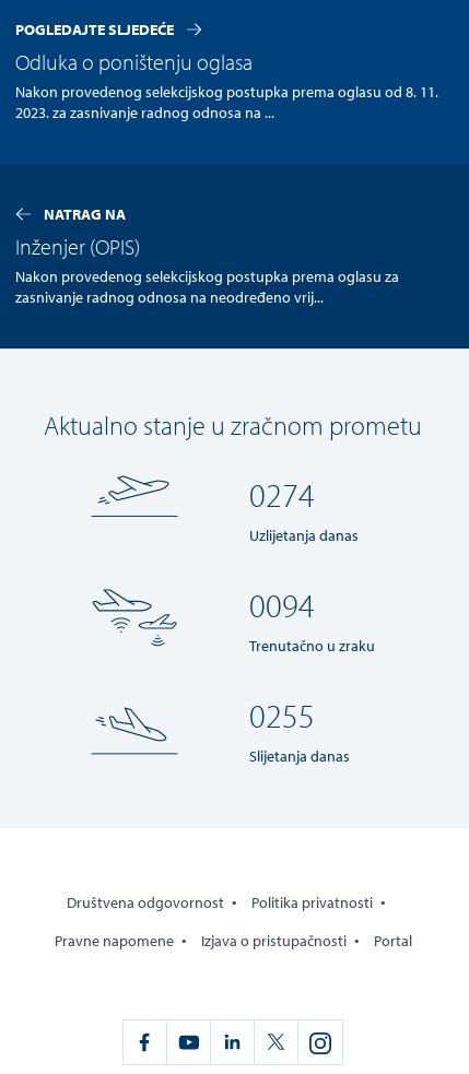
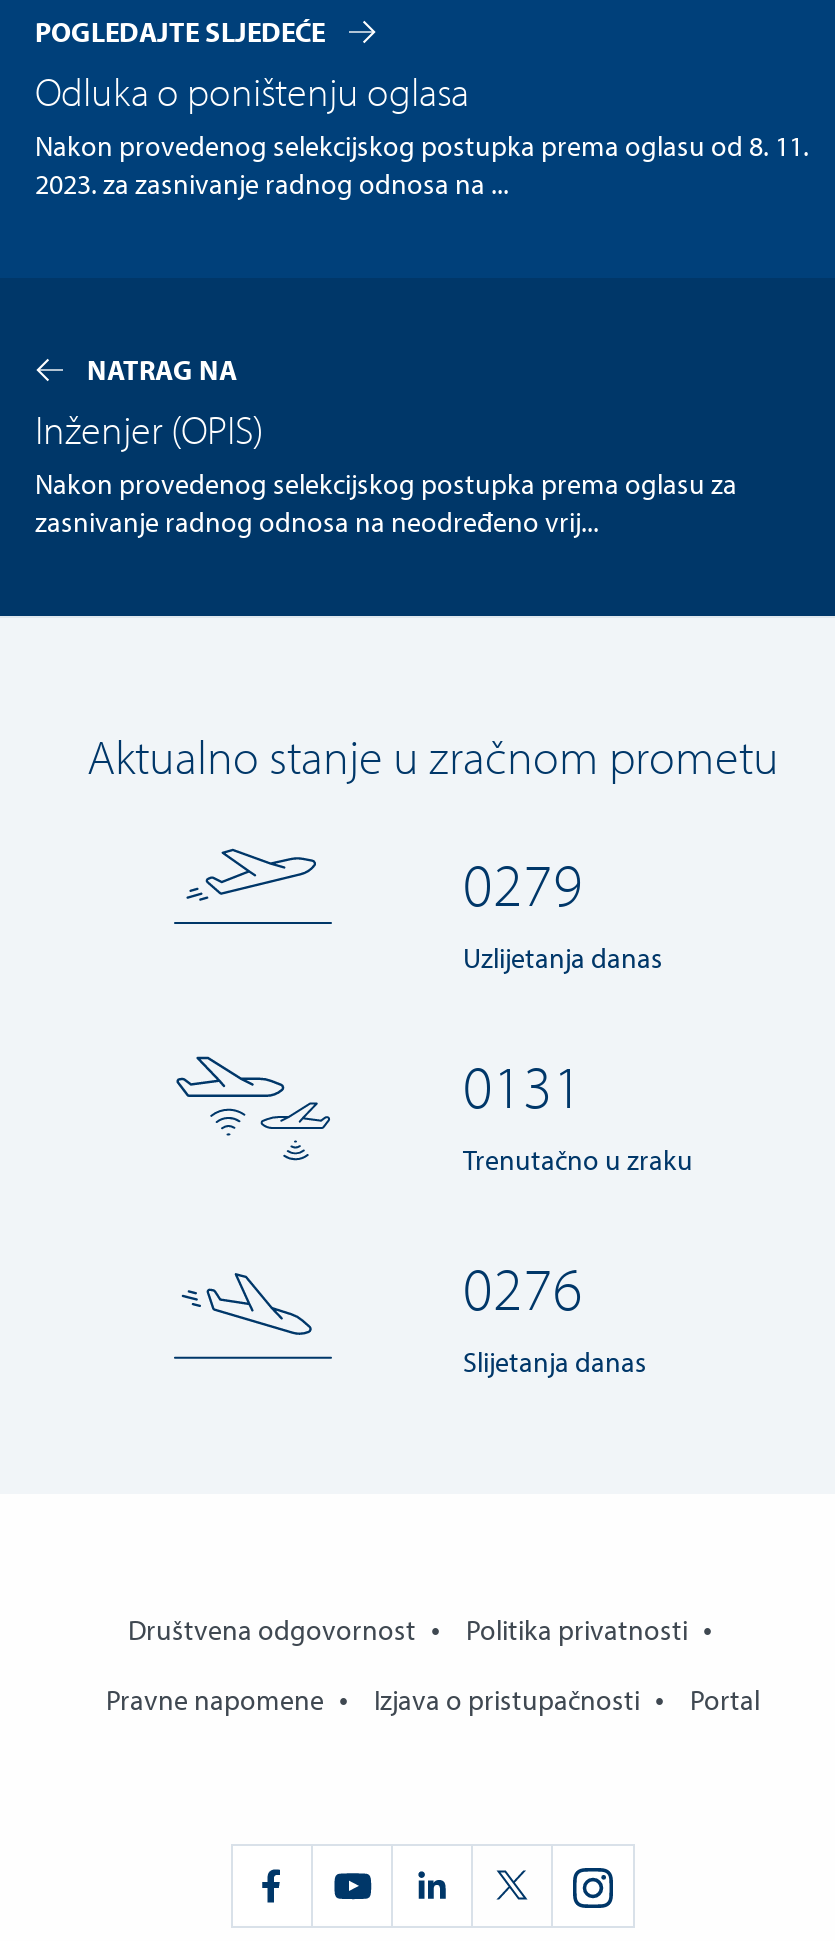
- 0274
+ 0279

- 0094
+ 0131

- 0255
+ 0276
